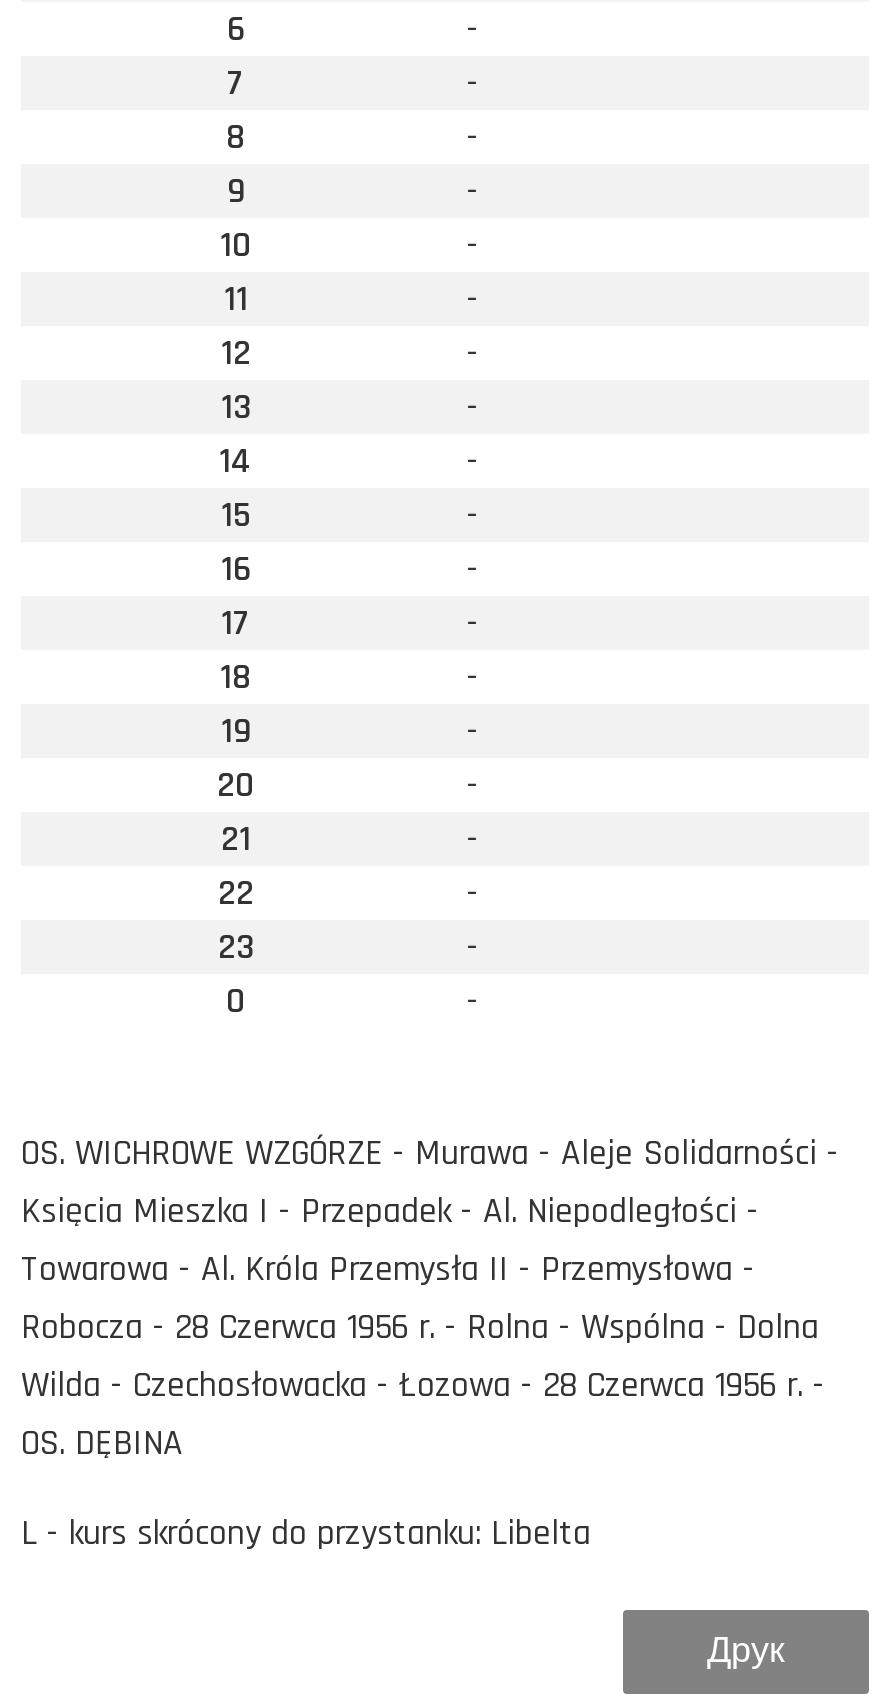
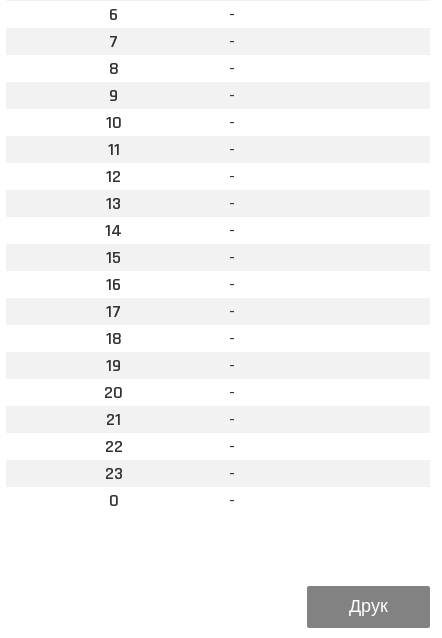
- OS. WICHROWE WZGÓRZE - Murawa - Aleje Solidarności -
- Księcia Mieszka I - Przepadek - Al. Niepodległości -
- Towarowa - Al. Króla Przemysła II - Przemysłowa -
- Robocza - 28 Czerwca 1956 r. - Rolna - Wspólna - Dolna
- Wilda - Czechosłowacka - Łozowa - 28 Czerwca 1956 r. -
- OS. DĘBINA
- L - kurs skrócony do przystanku: Libelta
